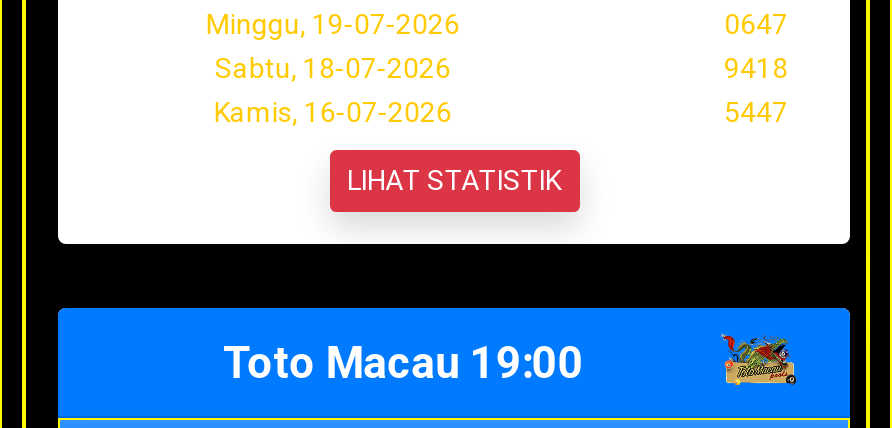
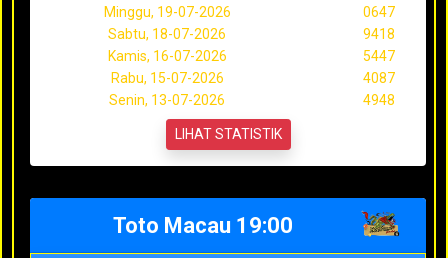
+ Rabu, 15-07-2026
+ 4087
+ Senin, 13-07-2026
+ 4948
